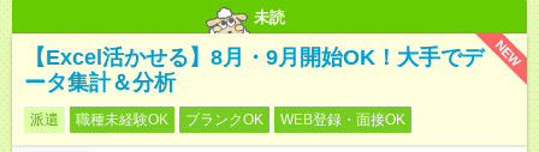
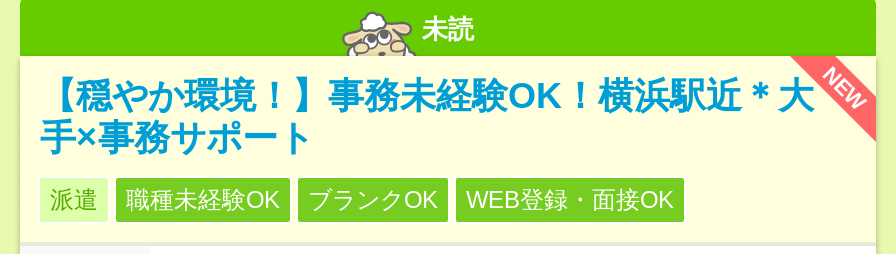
- 【Excel活かせる】8月・9月開始OK！大手でデ
- ータ集計＆分析
+ 【穏やか環境！】事務未経験OK！横浜駅近＊大
+ 手×事務サポート
